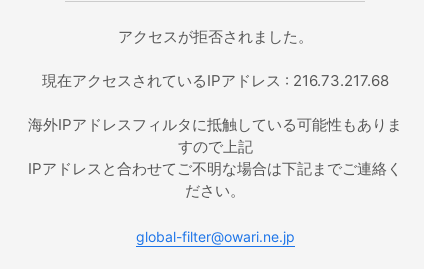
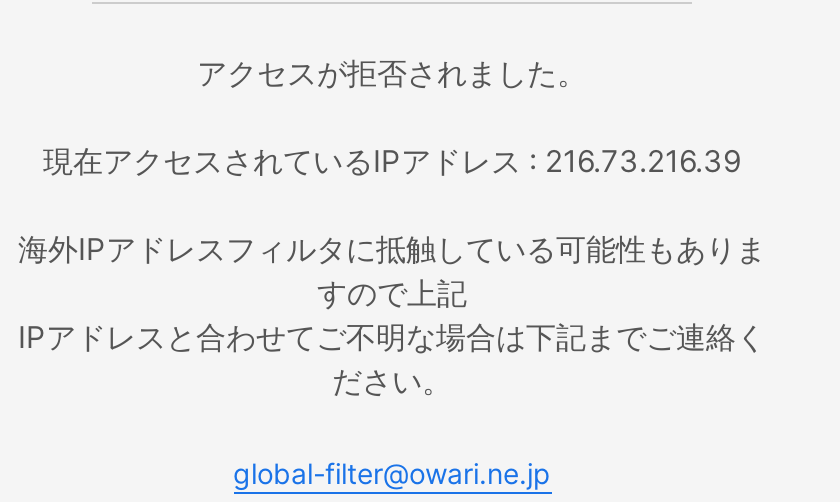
- 現在アクセスされているIPアドレス : 216.73.217.68
+ 現在アクセスされているIPアドレス : 216.73.216.39
